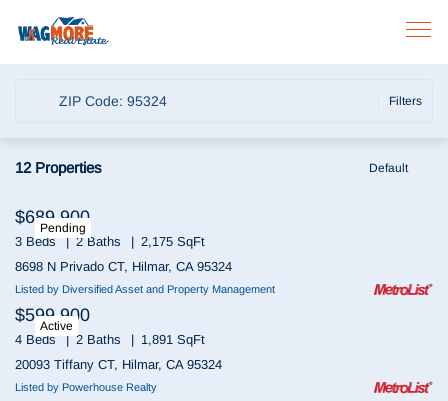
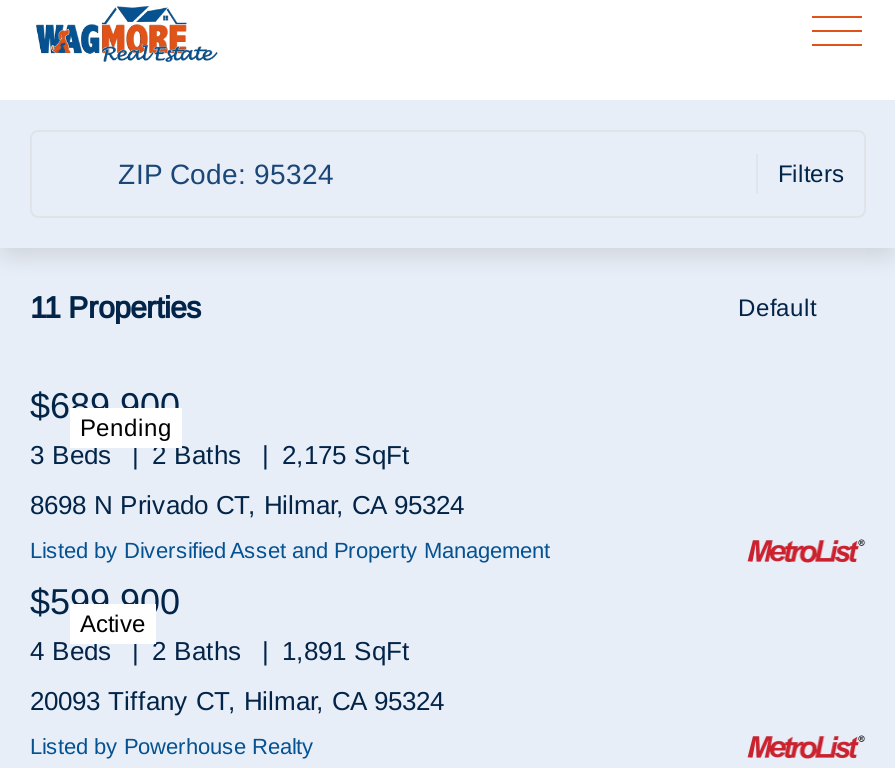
- 12 Properties
+ 11 Properties
